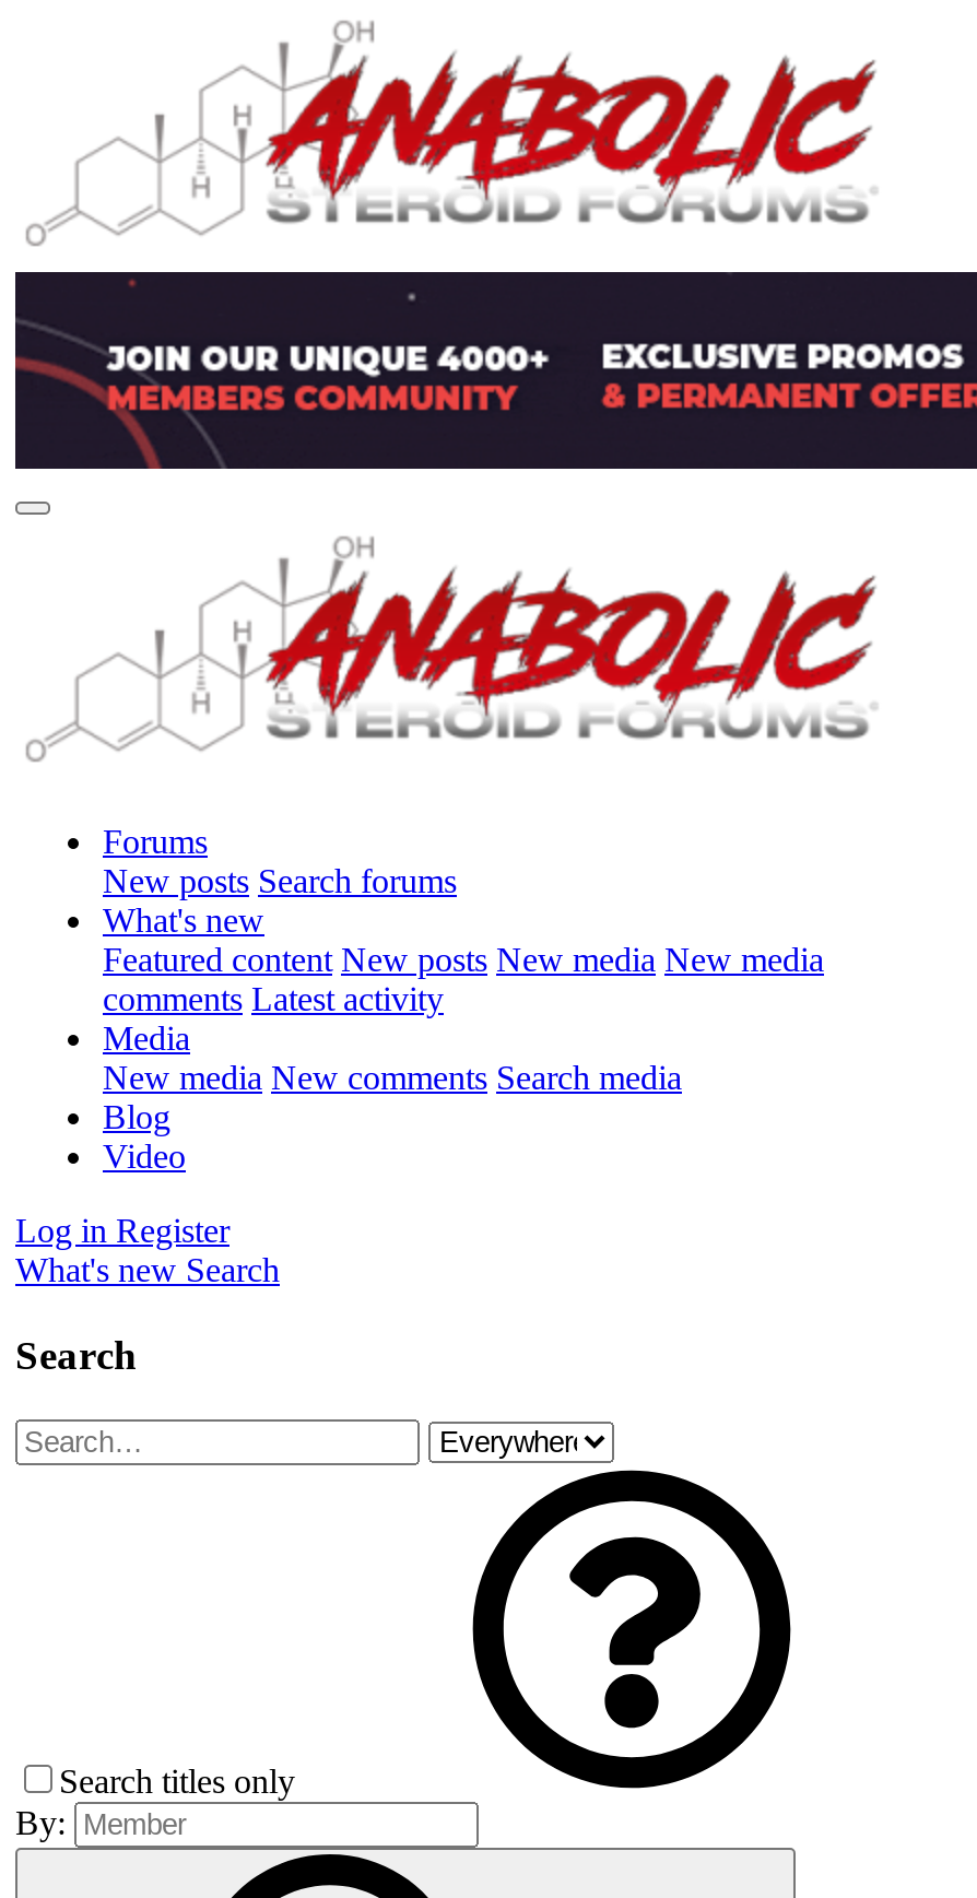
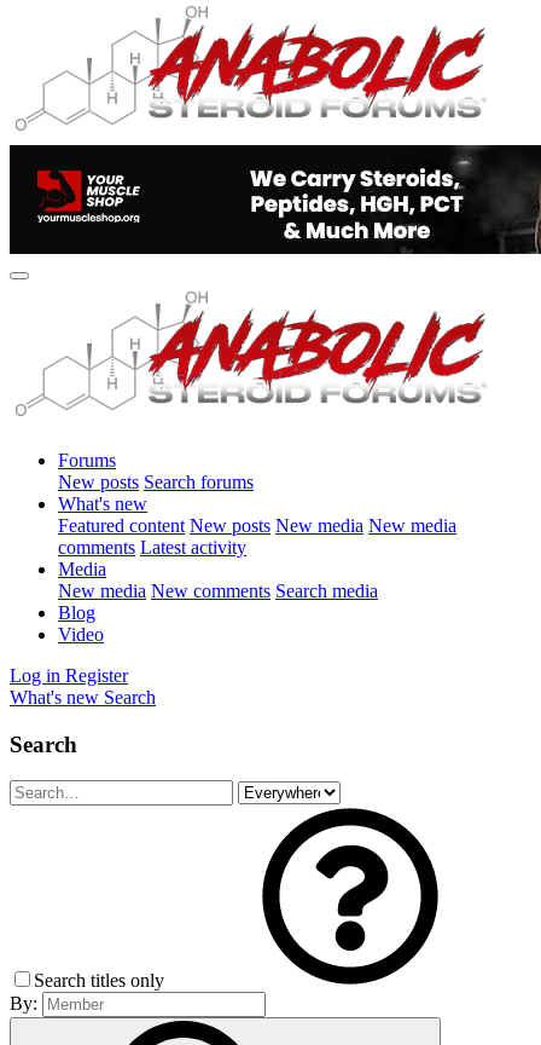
- [image]
+ [image]
